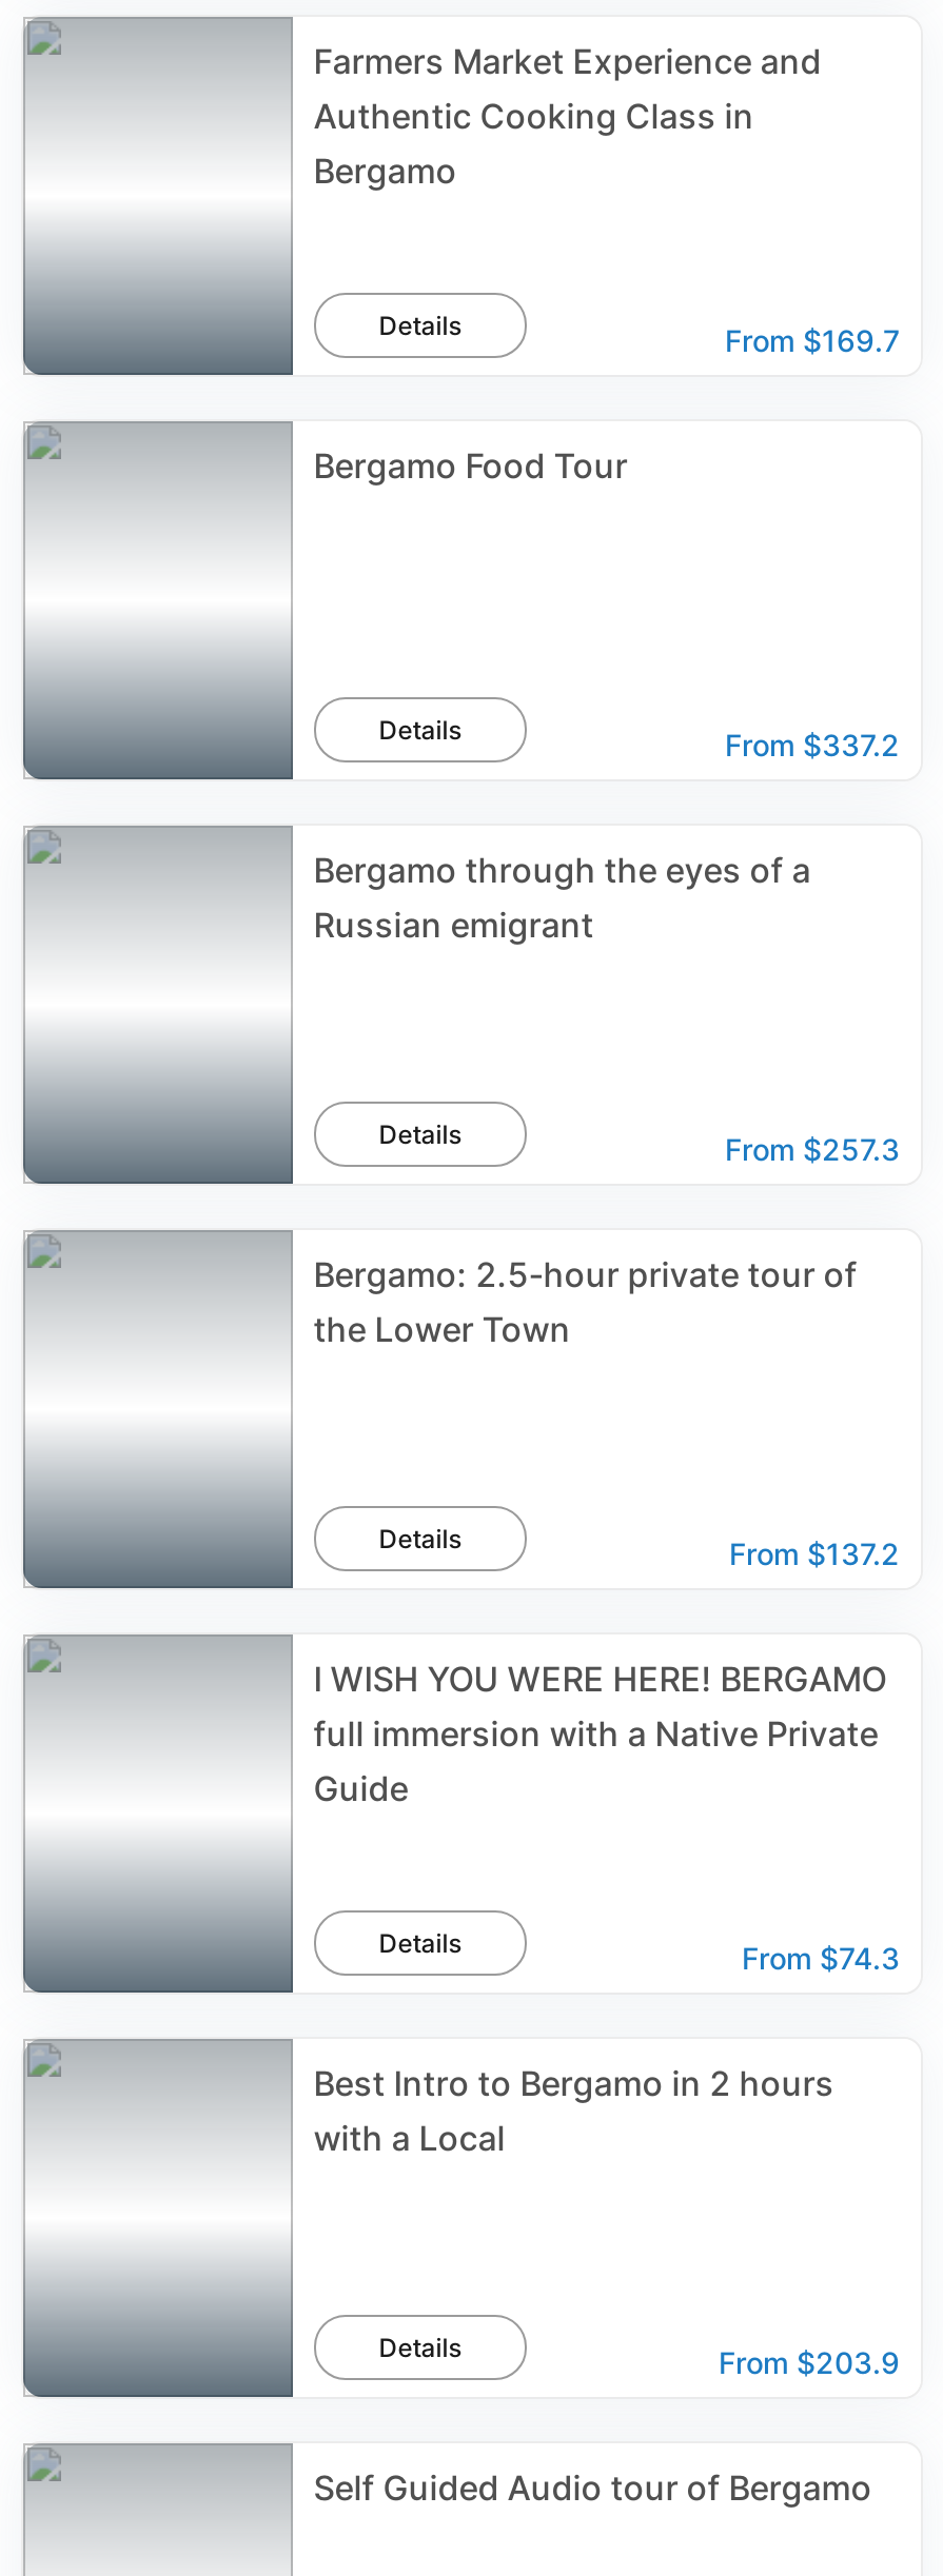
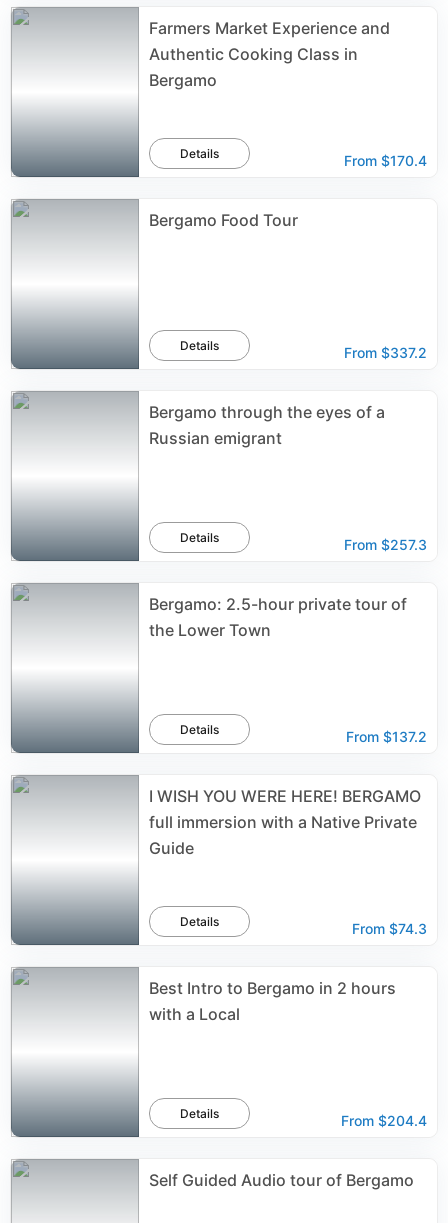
- From $169.7
+ From $170.4

- From $203.9
+ From $204.4
